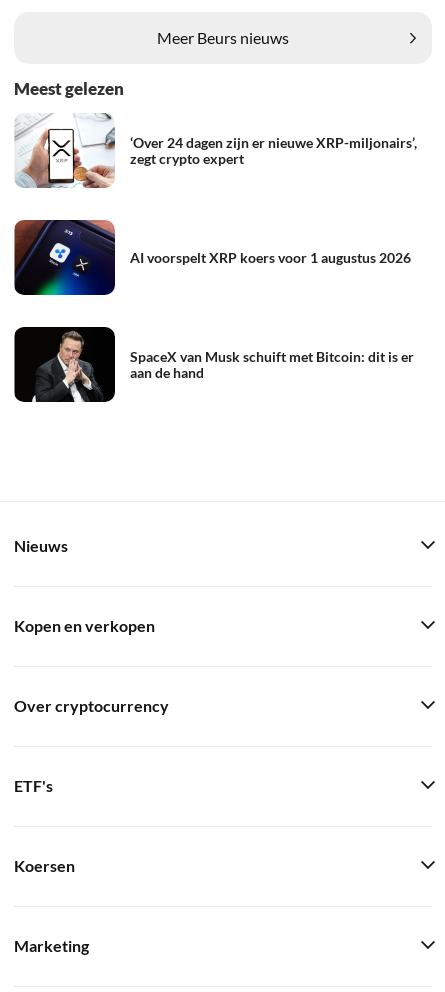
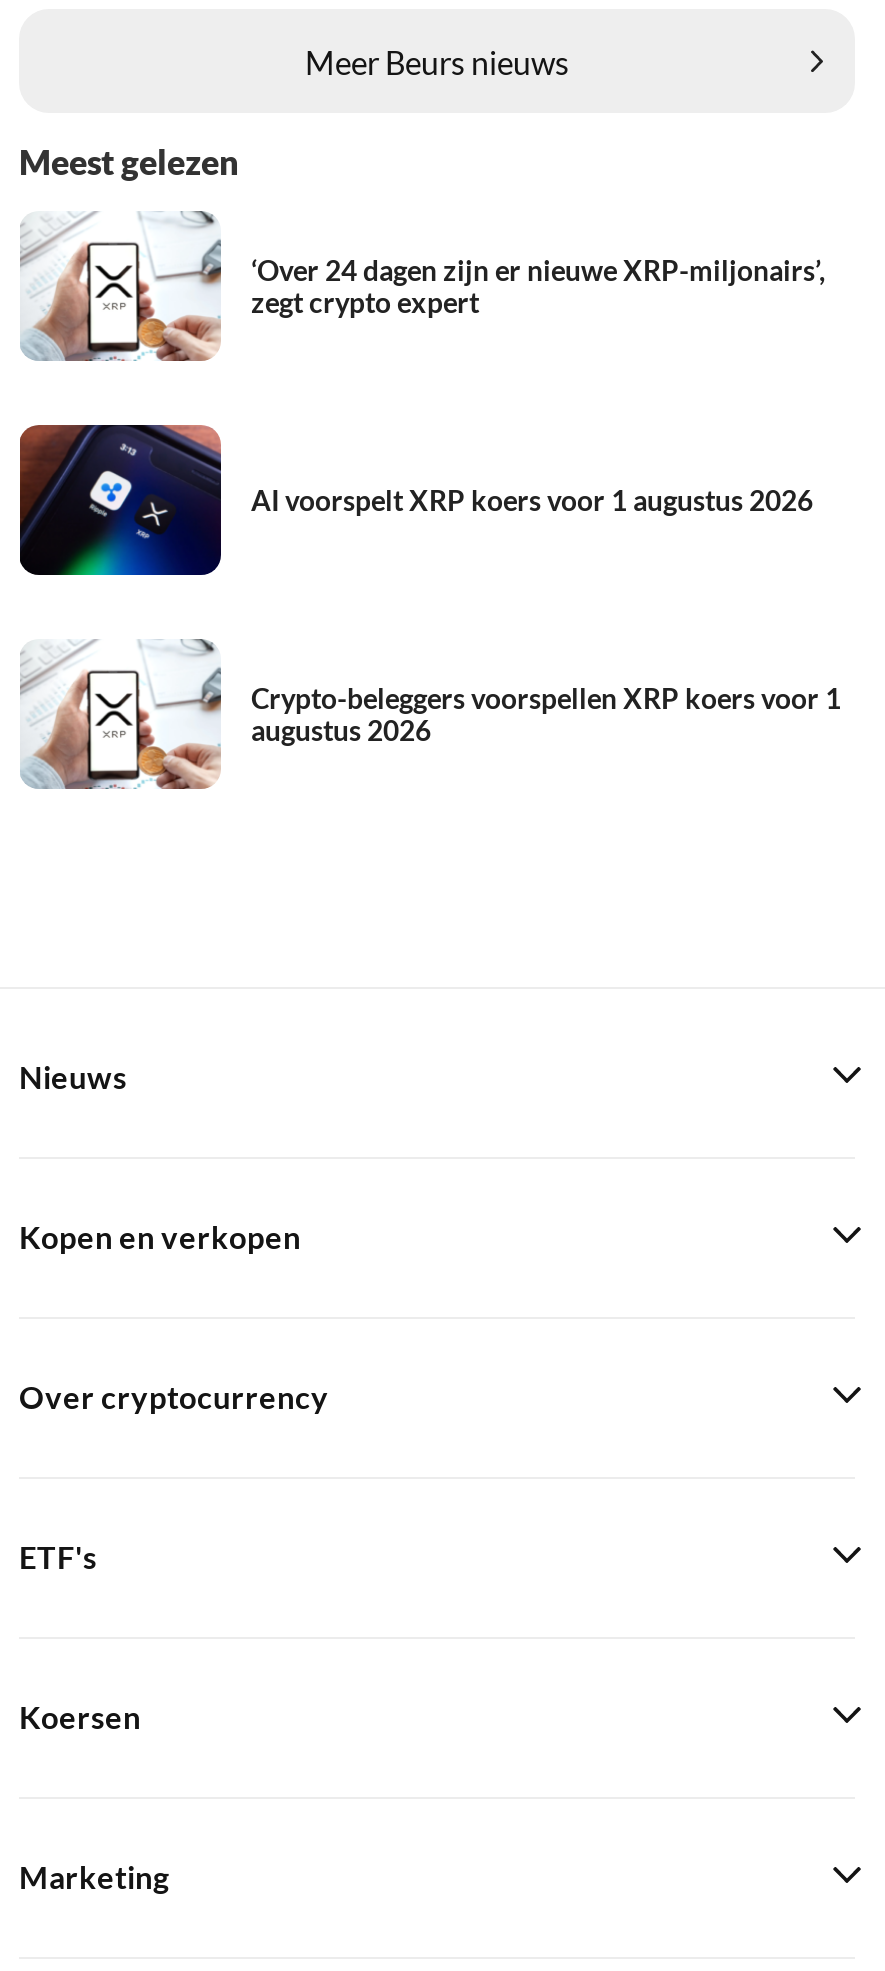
- [image]
- SpaceX van Musk schuift met Bitcoin: dit is er
- aan de hand
+ [image]
+ Crypto-beleggers voorspellen XRP koers voor 1
+ augustus 2026
